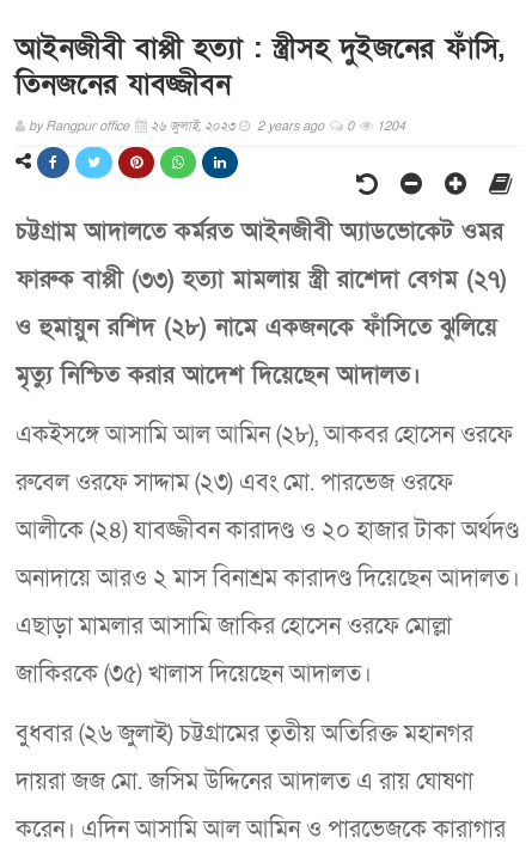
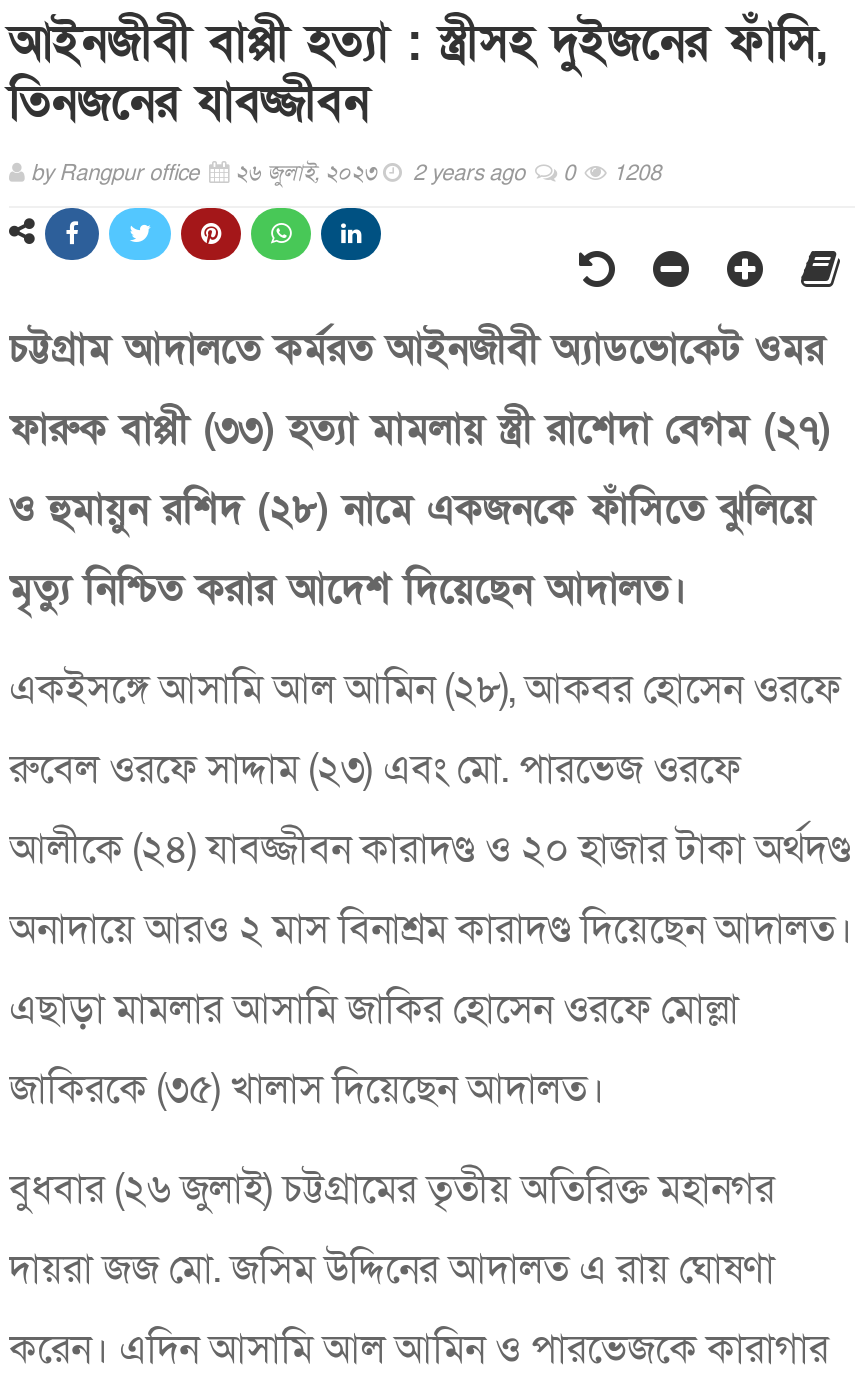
- byRangpur office ২৬ জুলাই, ২০২৩ 2 years ago 0 1204
+ byRangpur office ২৬ জুলাই, ২০২৩ 2 years ago 0 1208
